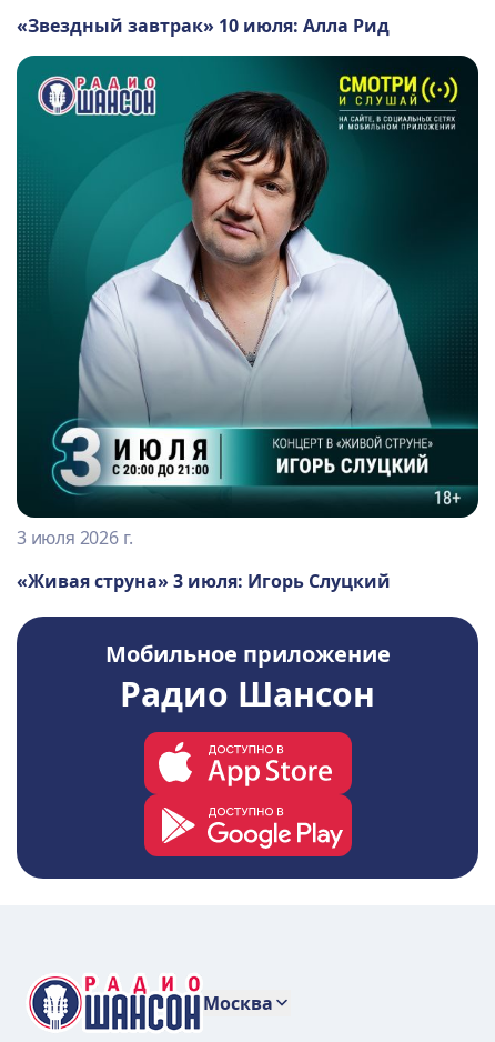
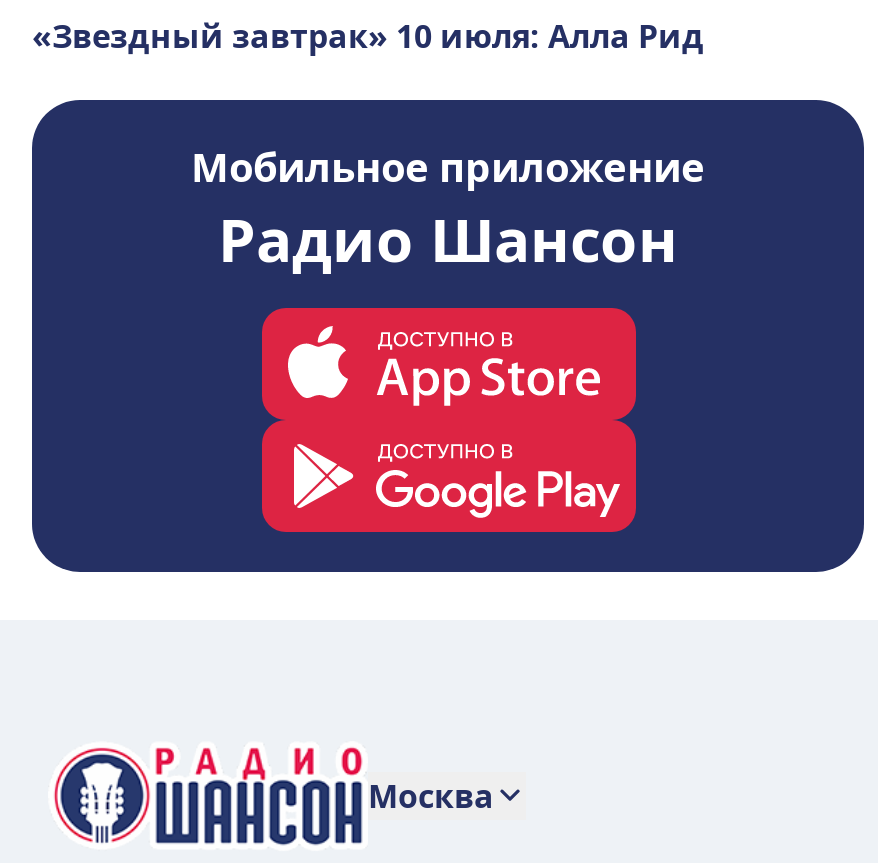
- [image]
- 3 июля 2026 г.
- «Живая струна» 3 июля: Игорь Слуцкий
